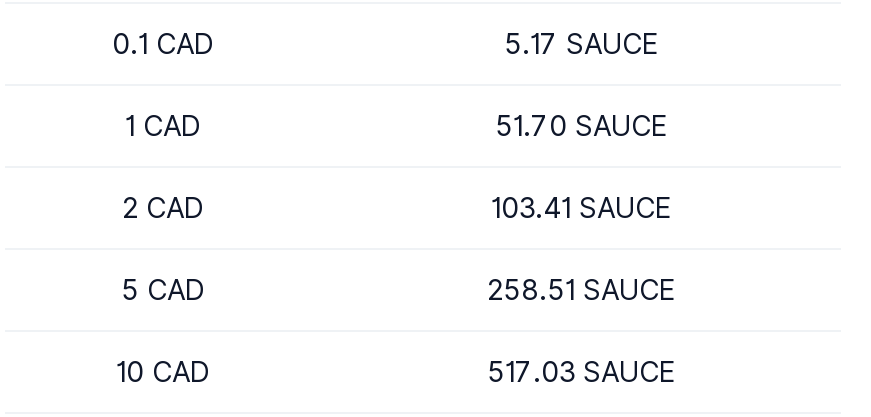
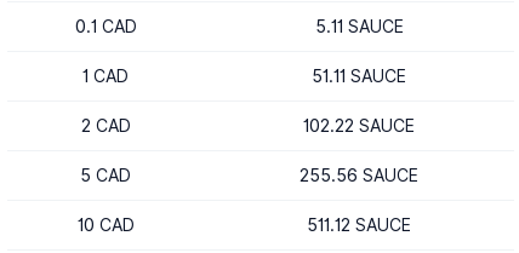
- 5.17 SAUCE
+ 5.11 SAUCE

- 51.70 SAUCE
+ 51.11 SAUCE

- 103.41 SAUCE
+ 102.22 SAUCE

- 258.51 SAUCE
+ 255.56 SAUCE

- 517.03 SAUCE
+ 511.12 SAUCE
